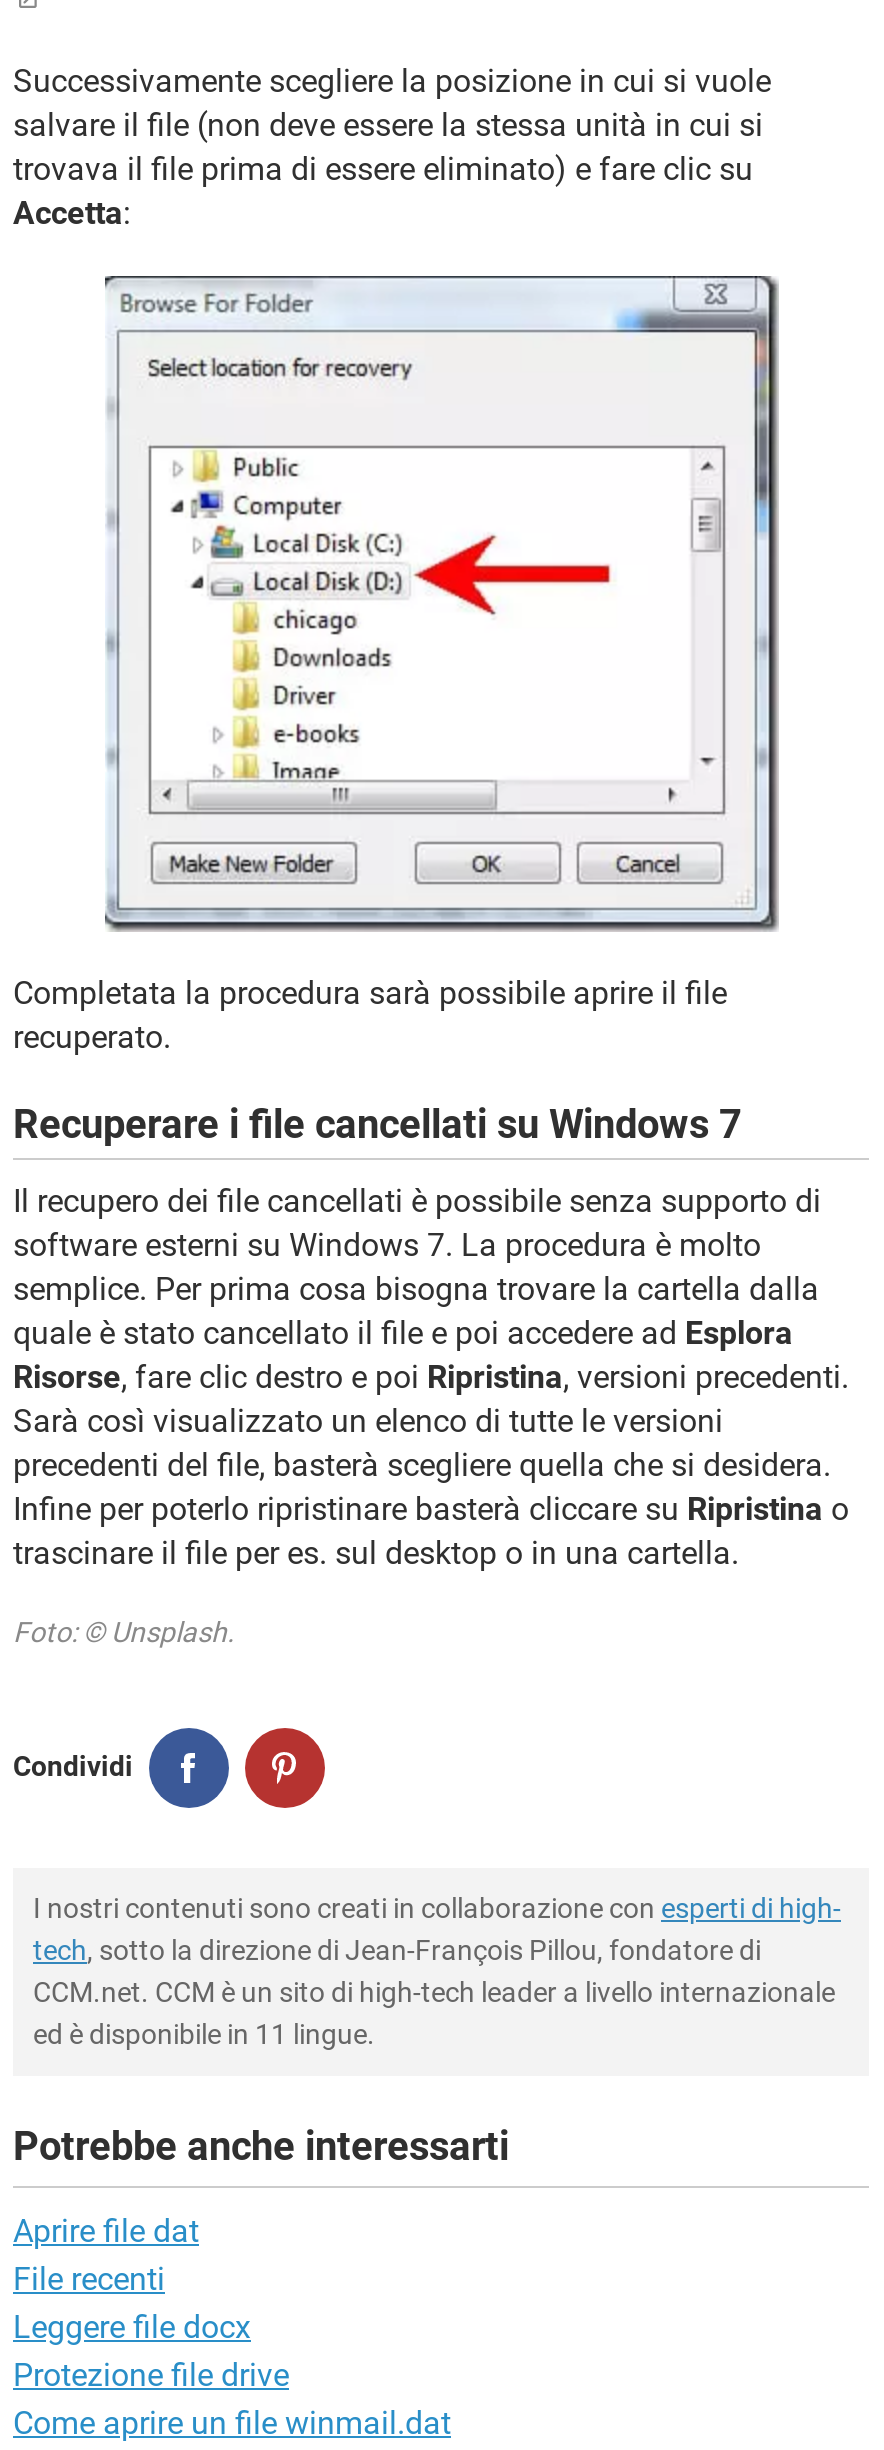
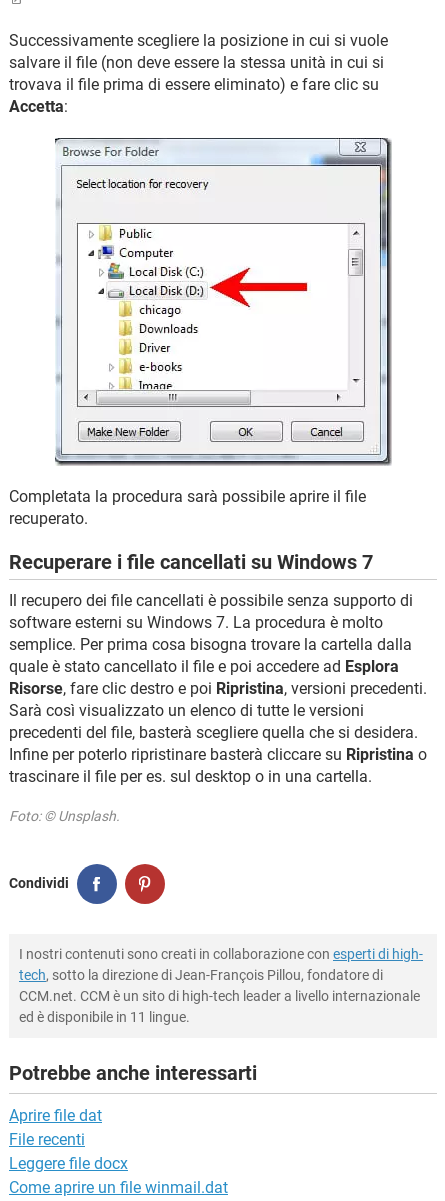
- Protezione file drive
